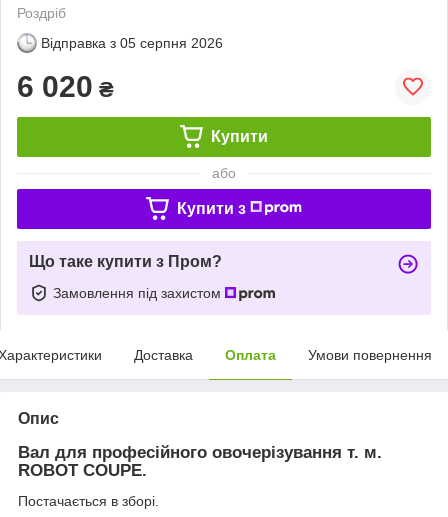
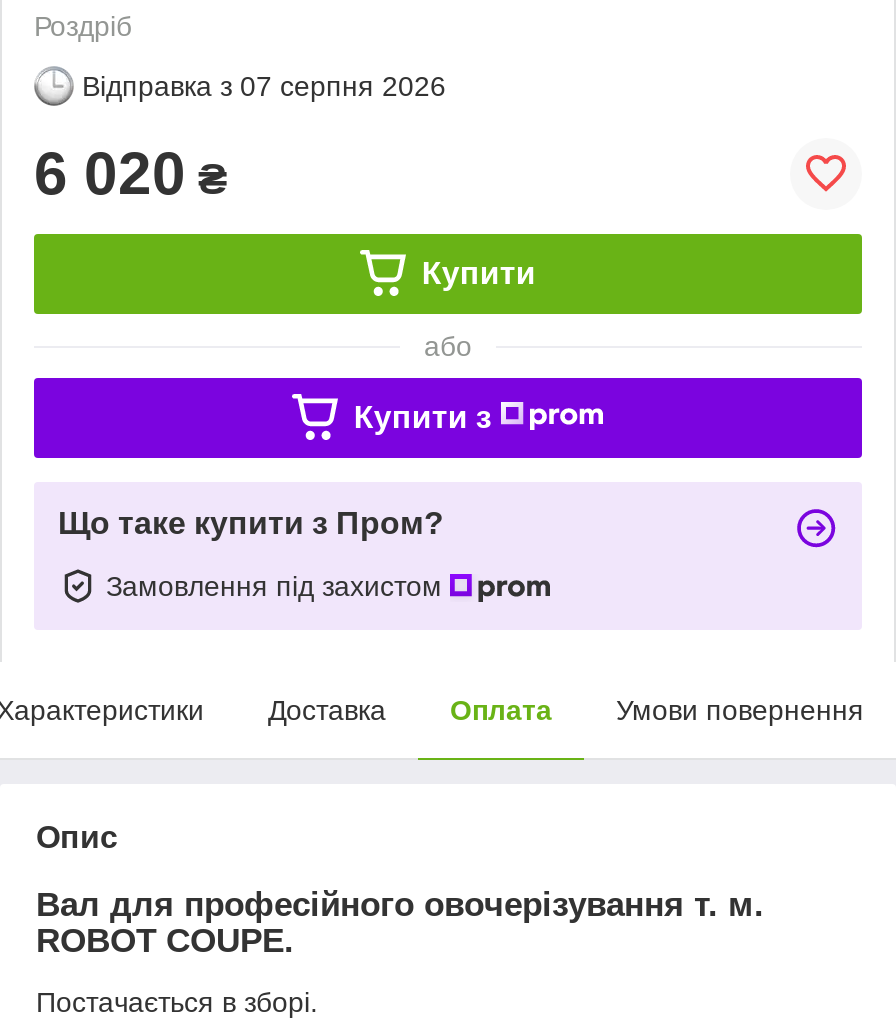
- Відправка з 05 серпня 2026
+ Відправка з 07 серпня 2026
